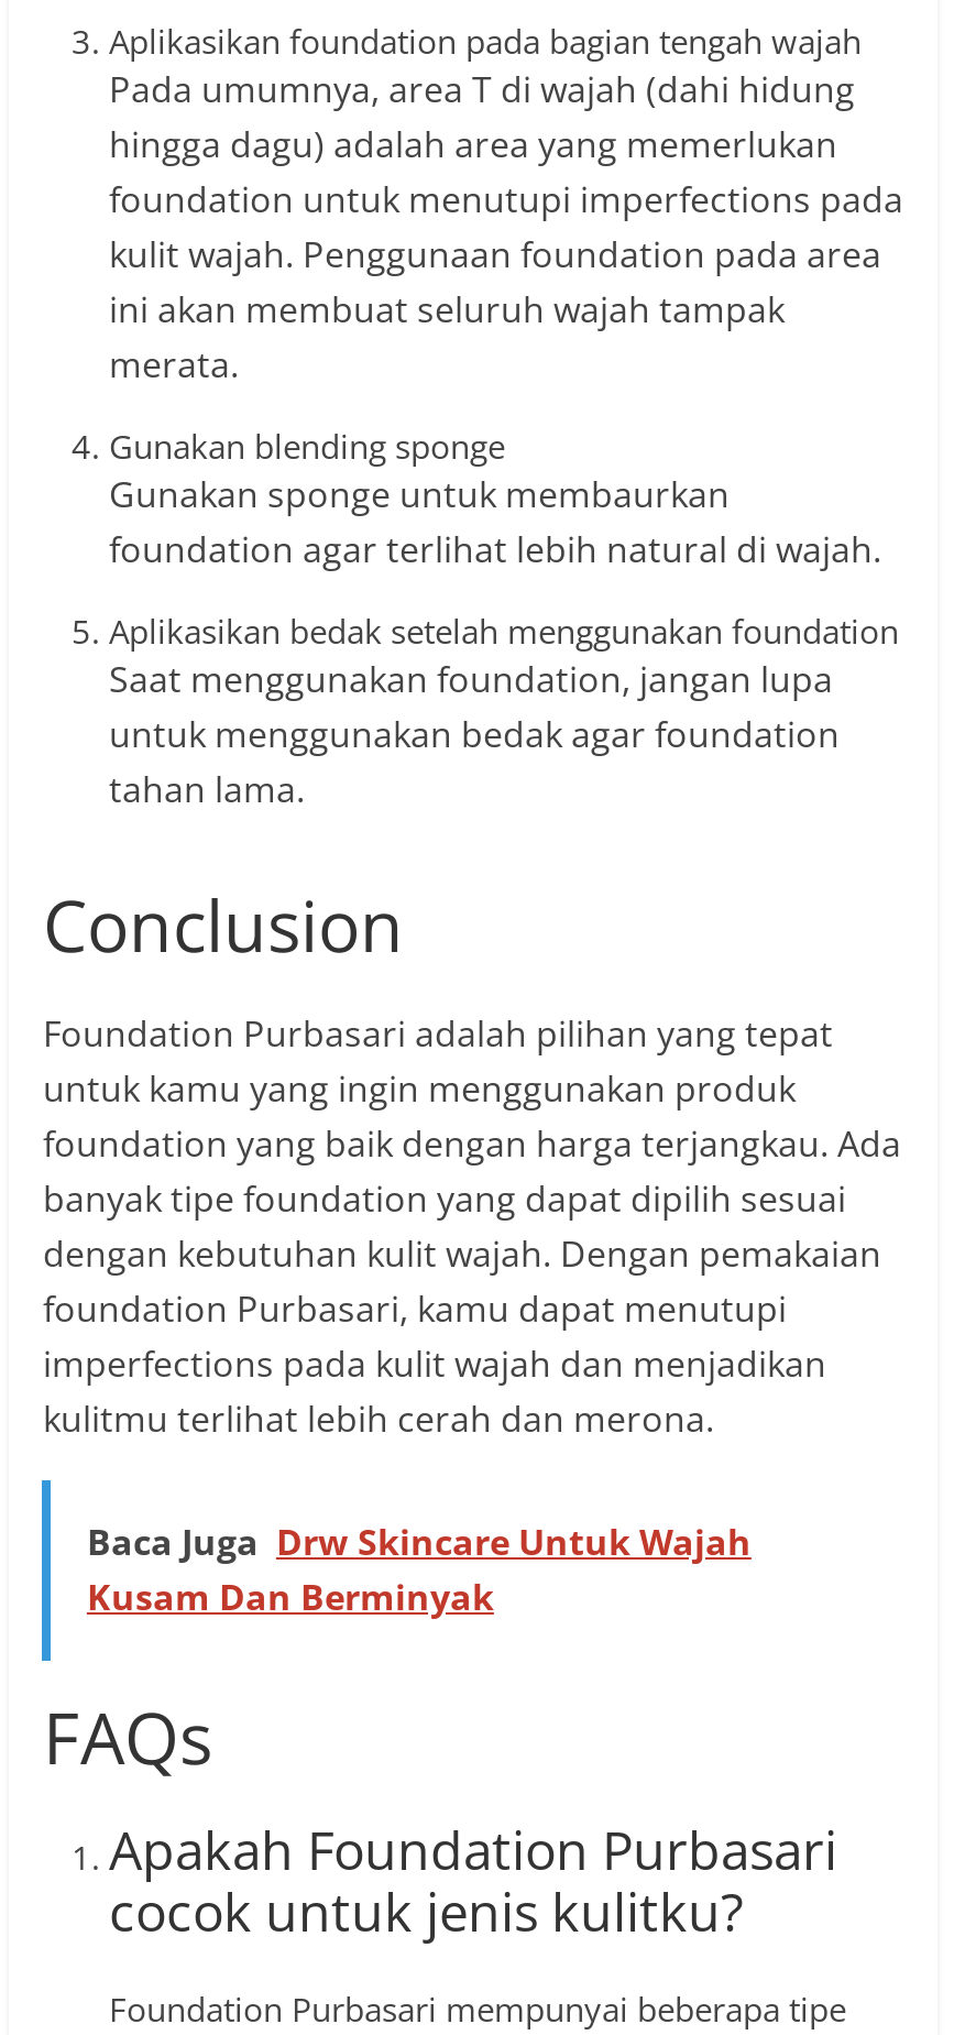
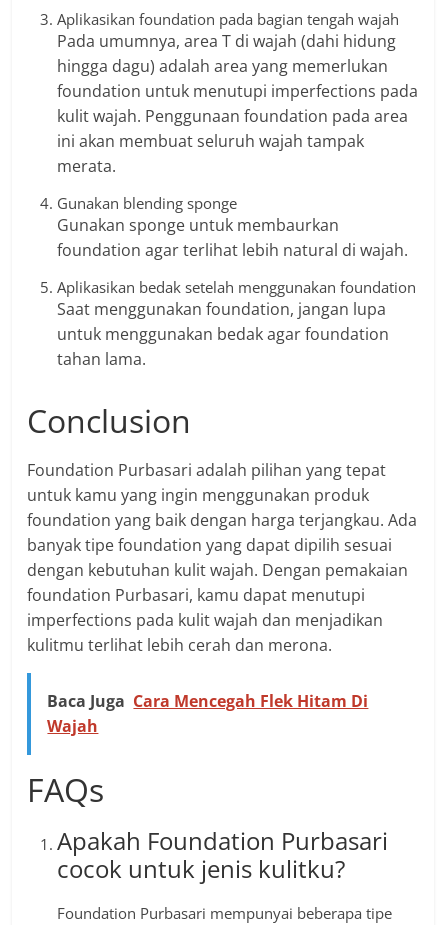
- Baca Juga Drw Skincare Untuk Wajah
- Kusam Dan Berminyak
+ Baca Juga Cara Mencegah Flek Hitam Di
+ Wajah
